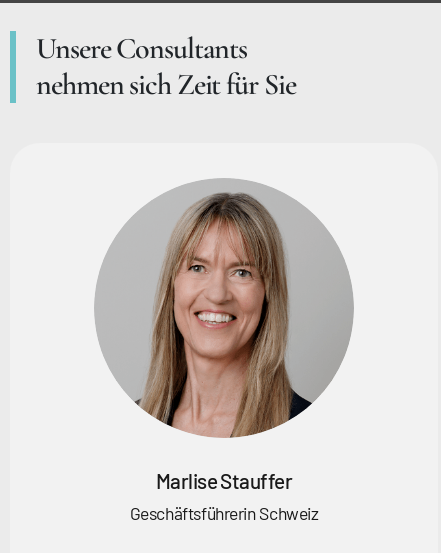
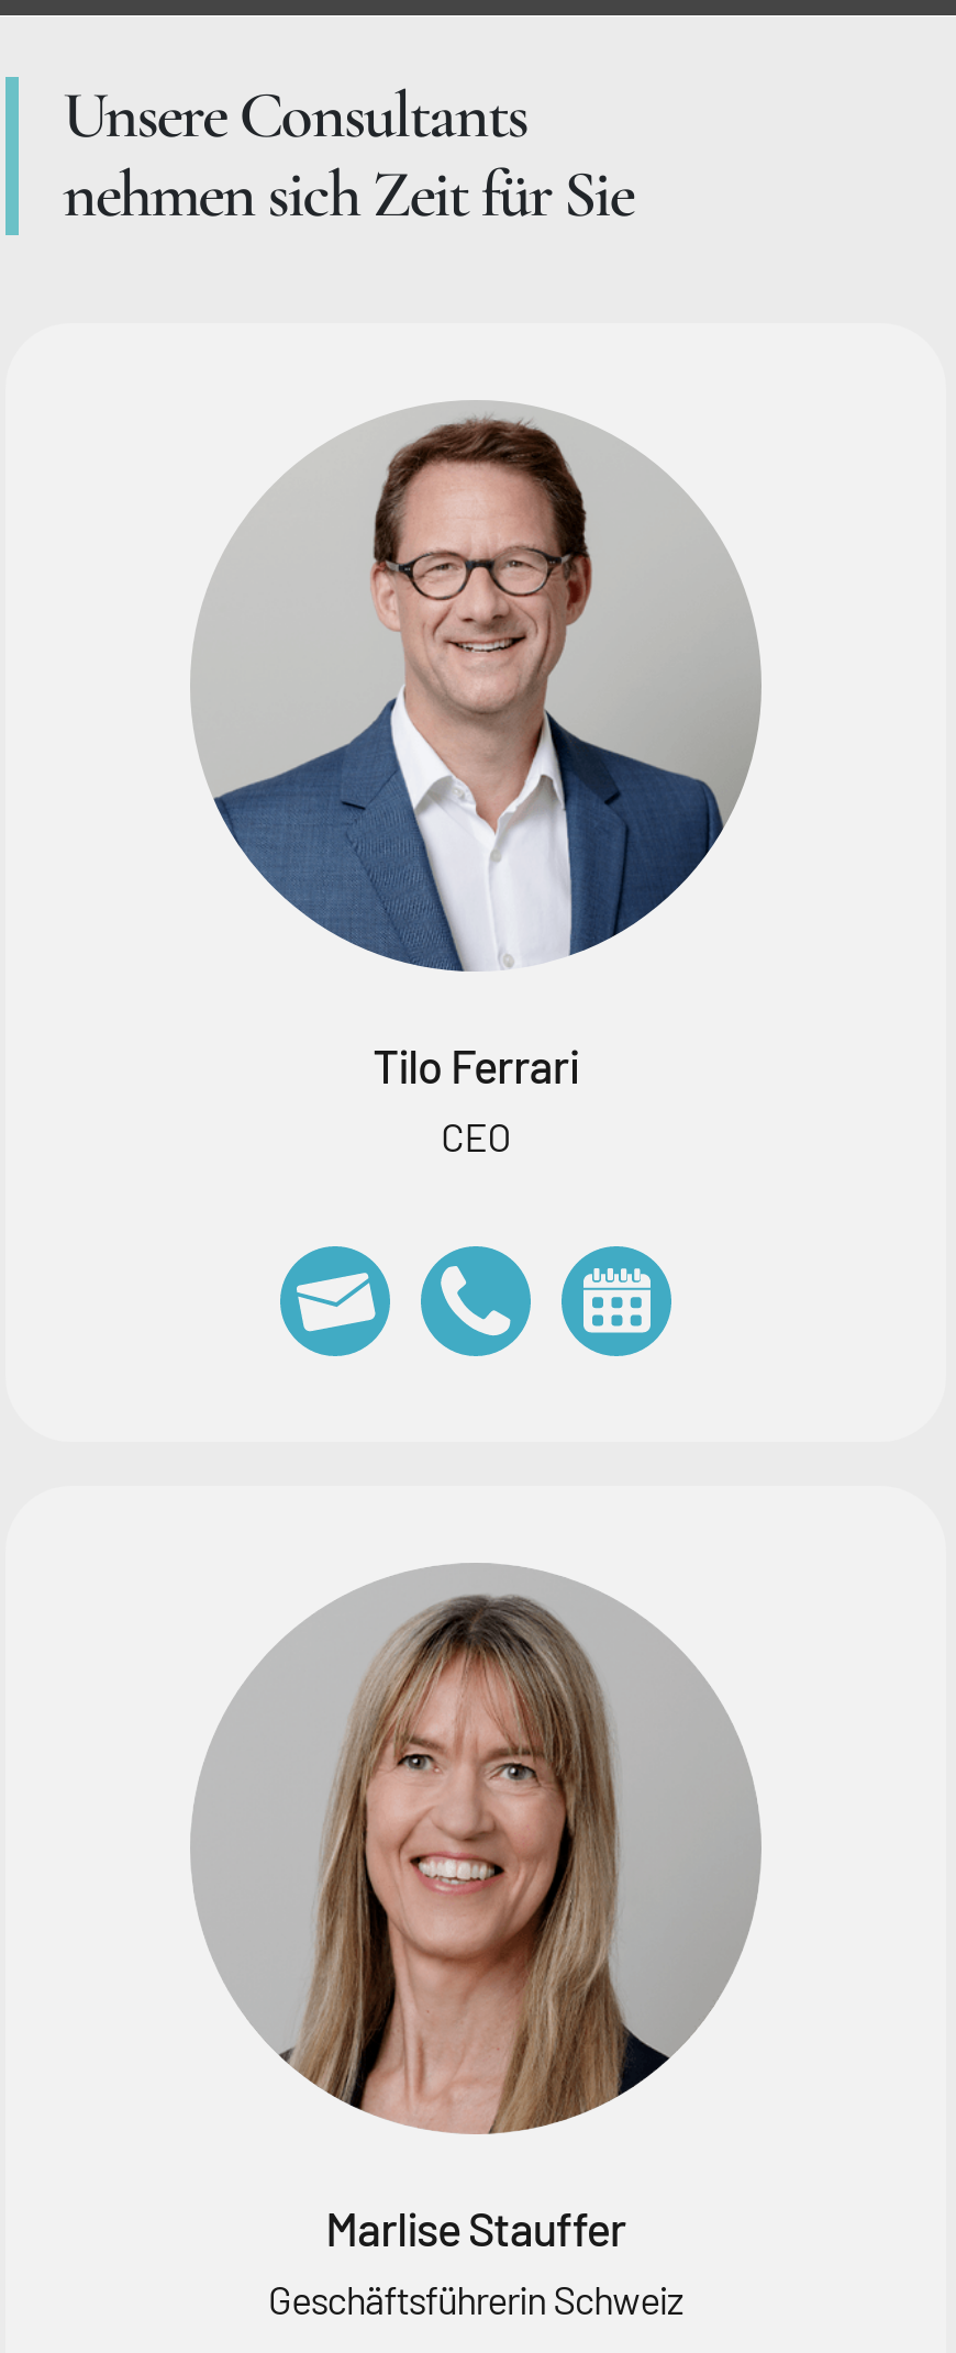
+ [image]
+ Tilo Ferrari
+ CEO

+ [image]

+ [image]

+ [image]
